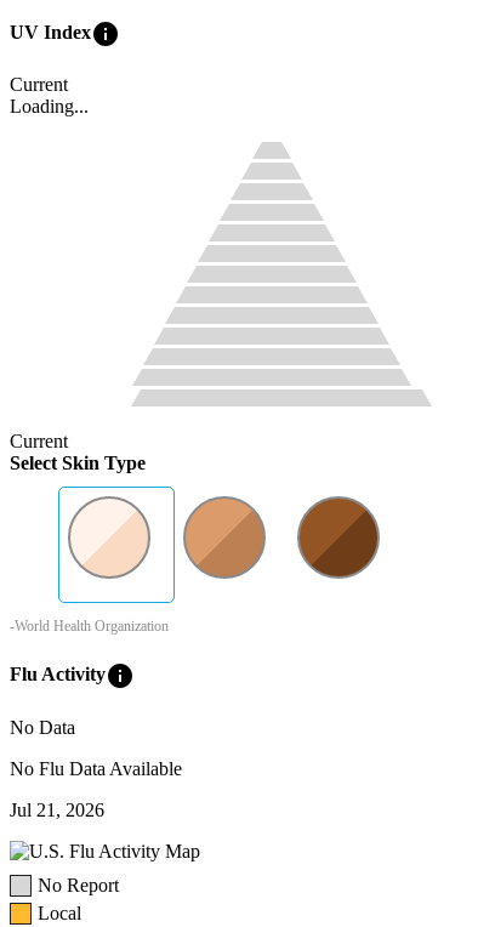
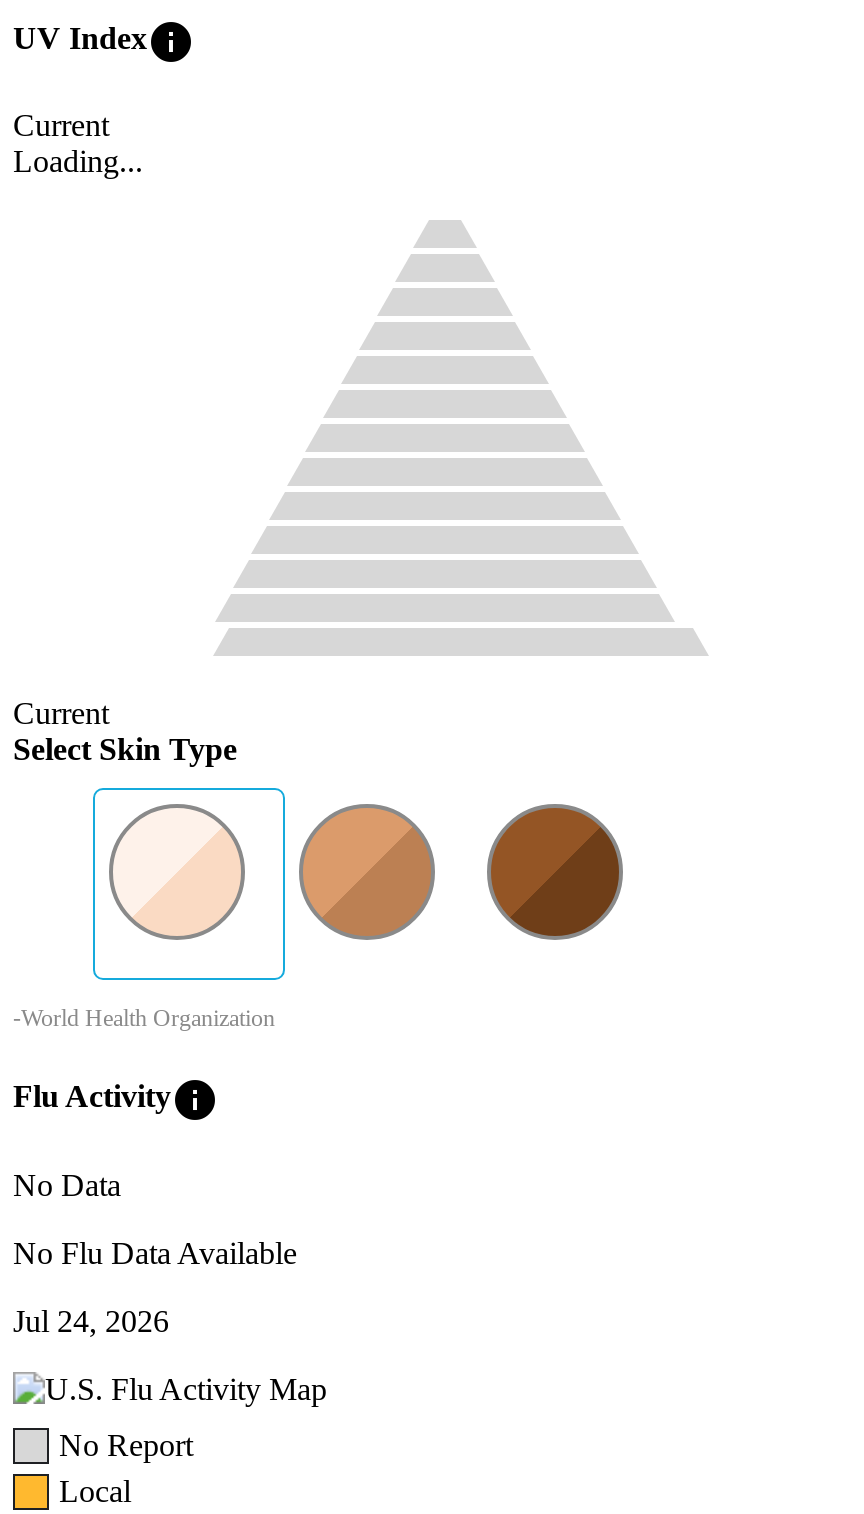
- Jul 21, 2026
+ Jul 24, 2026
